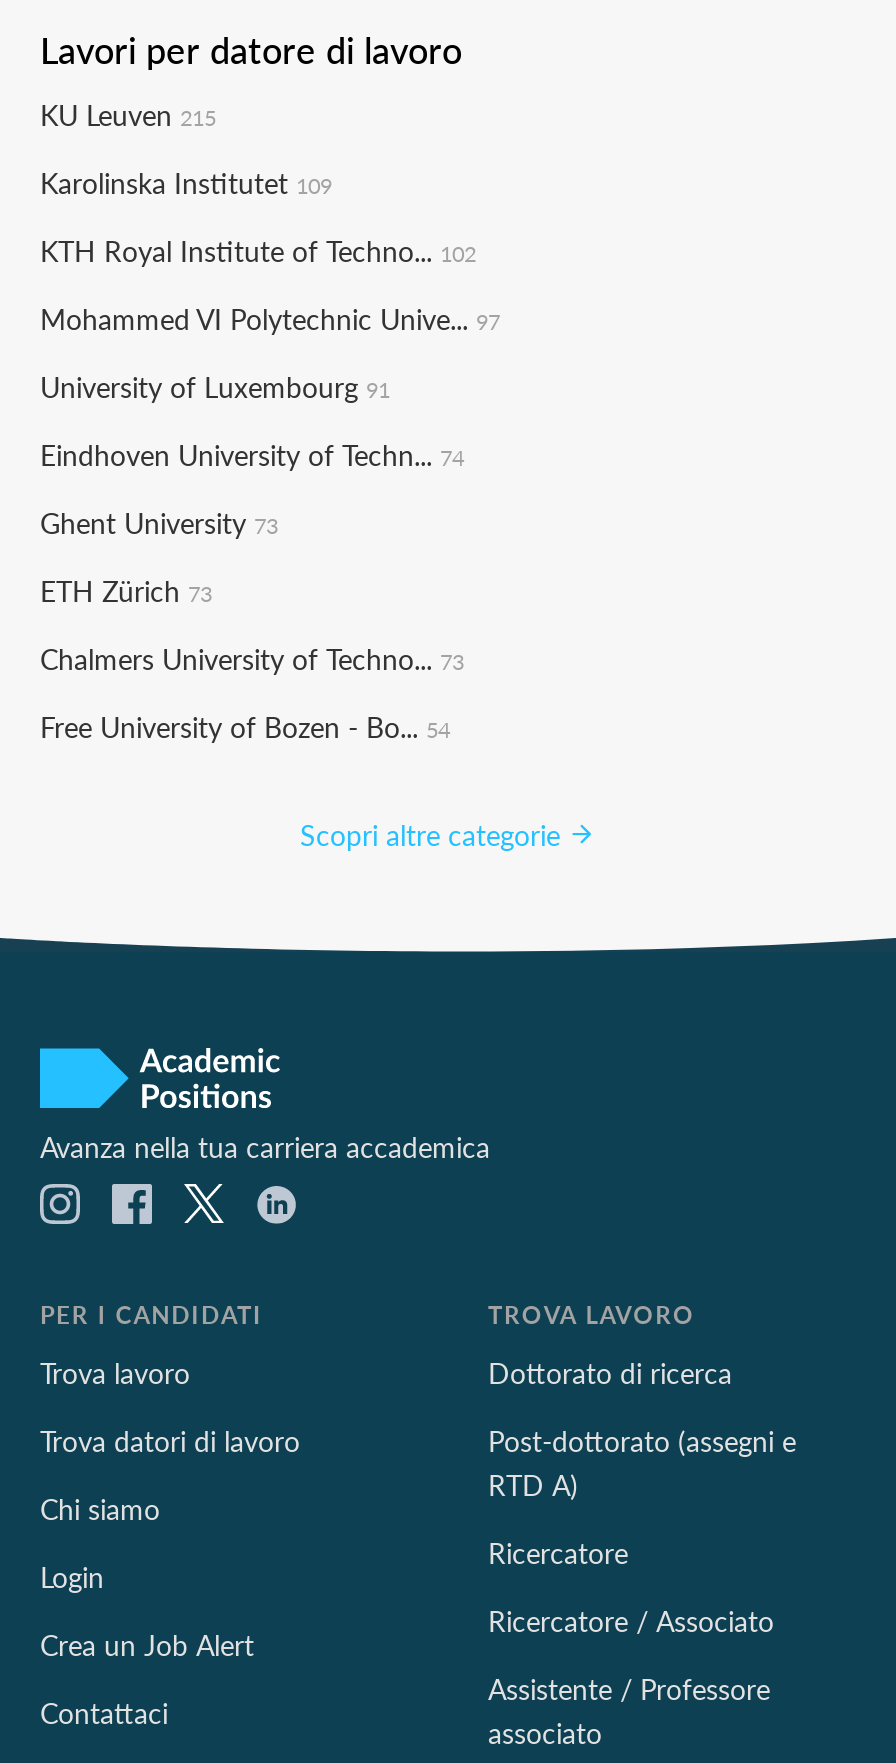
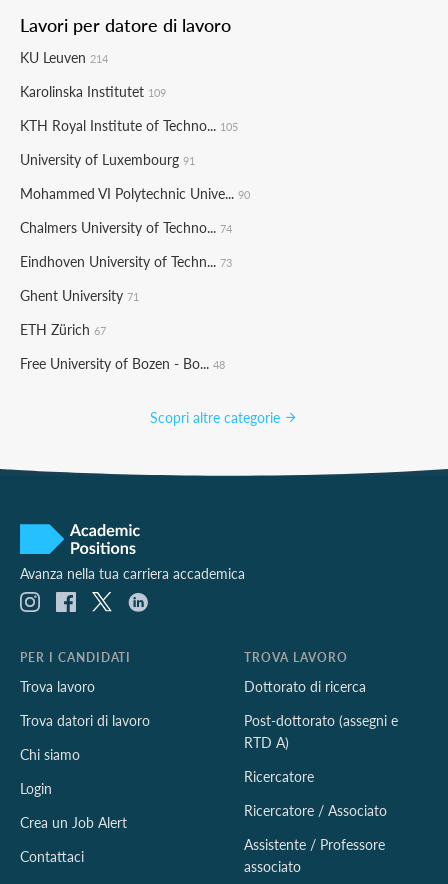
- KU Leuven 215
+ KU Leuven 214

- KTH Royal Institute of Techno... 102
- Mohammed VI Polytechnic Unive... 97
+ KTH Royal Institute of Techno... 105

moved up: University of Luxembourg 91

- Eindhoven University of Techn... 74
- Ghent University 73
- ETH Zürich 73
- Chalmers University of Techno... 73
- Free University of Bozen - Bo... 54
+ Mohammed VI Polytechnic Unive... 90
+ Chalmers University of Techno... 74
+ Eindhoven University of Techn... 73
+ Ghent University 71
+ ETH Zürich 67
+ Free University of Bozen - Bo... 48
